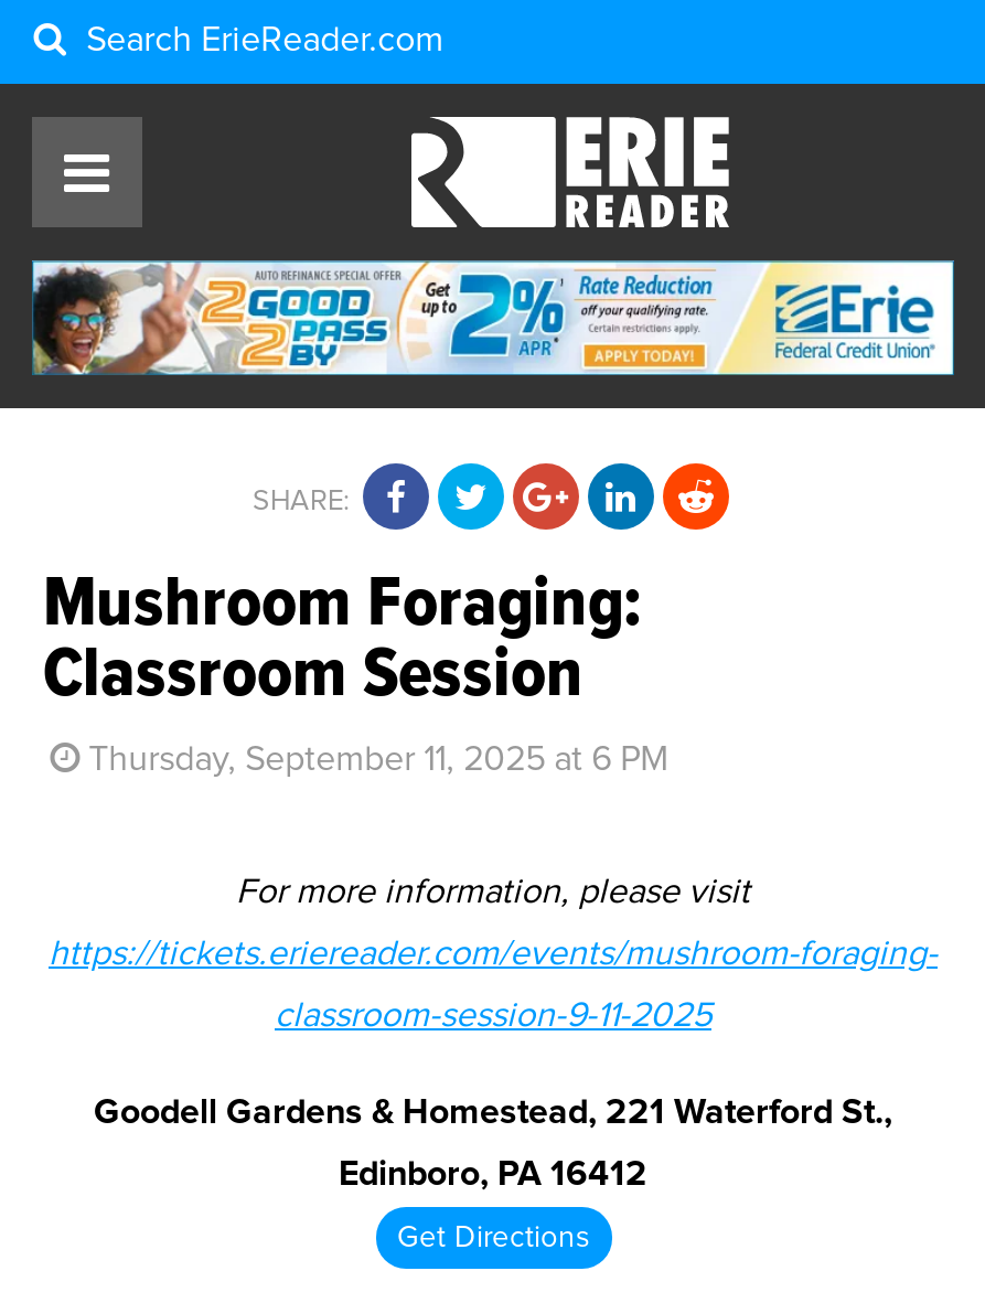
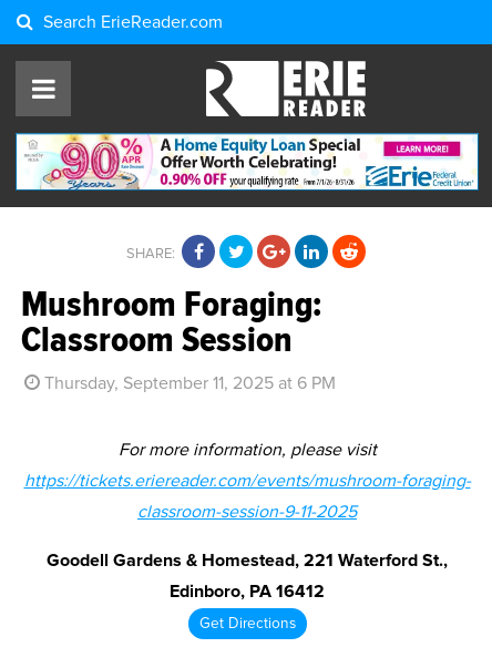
- [image]
+ [image]
